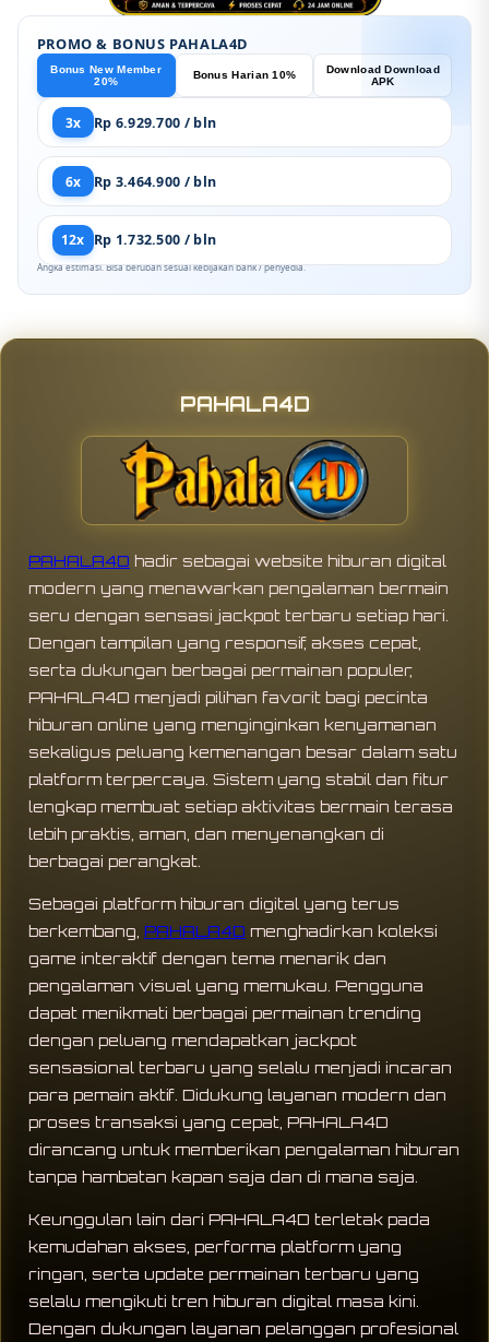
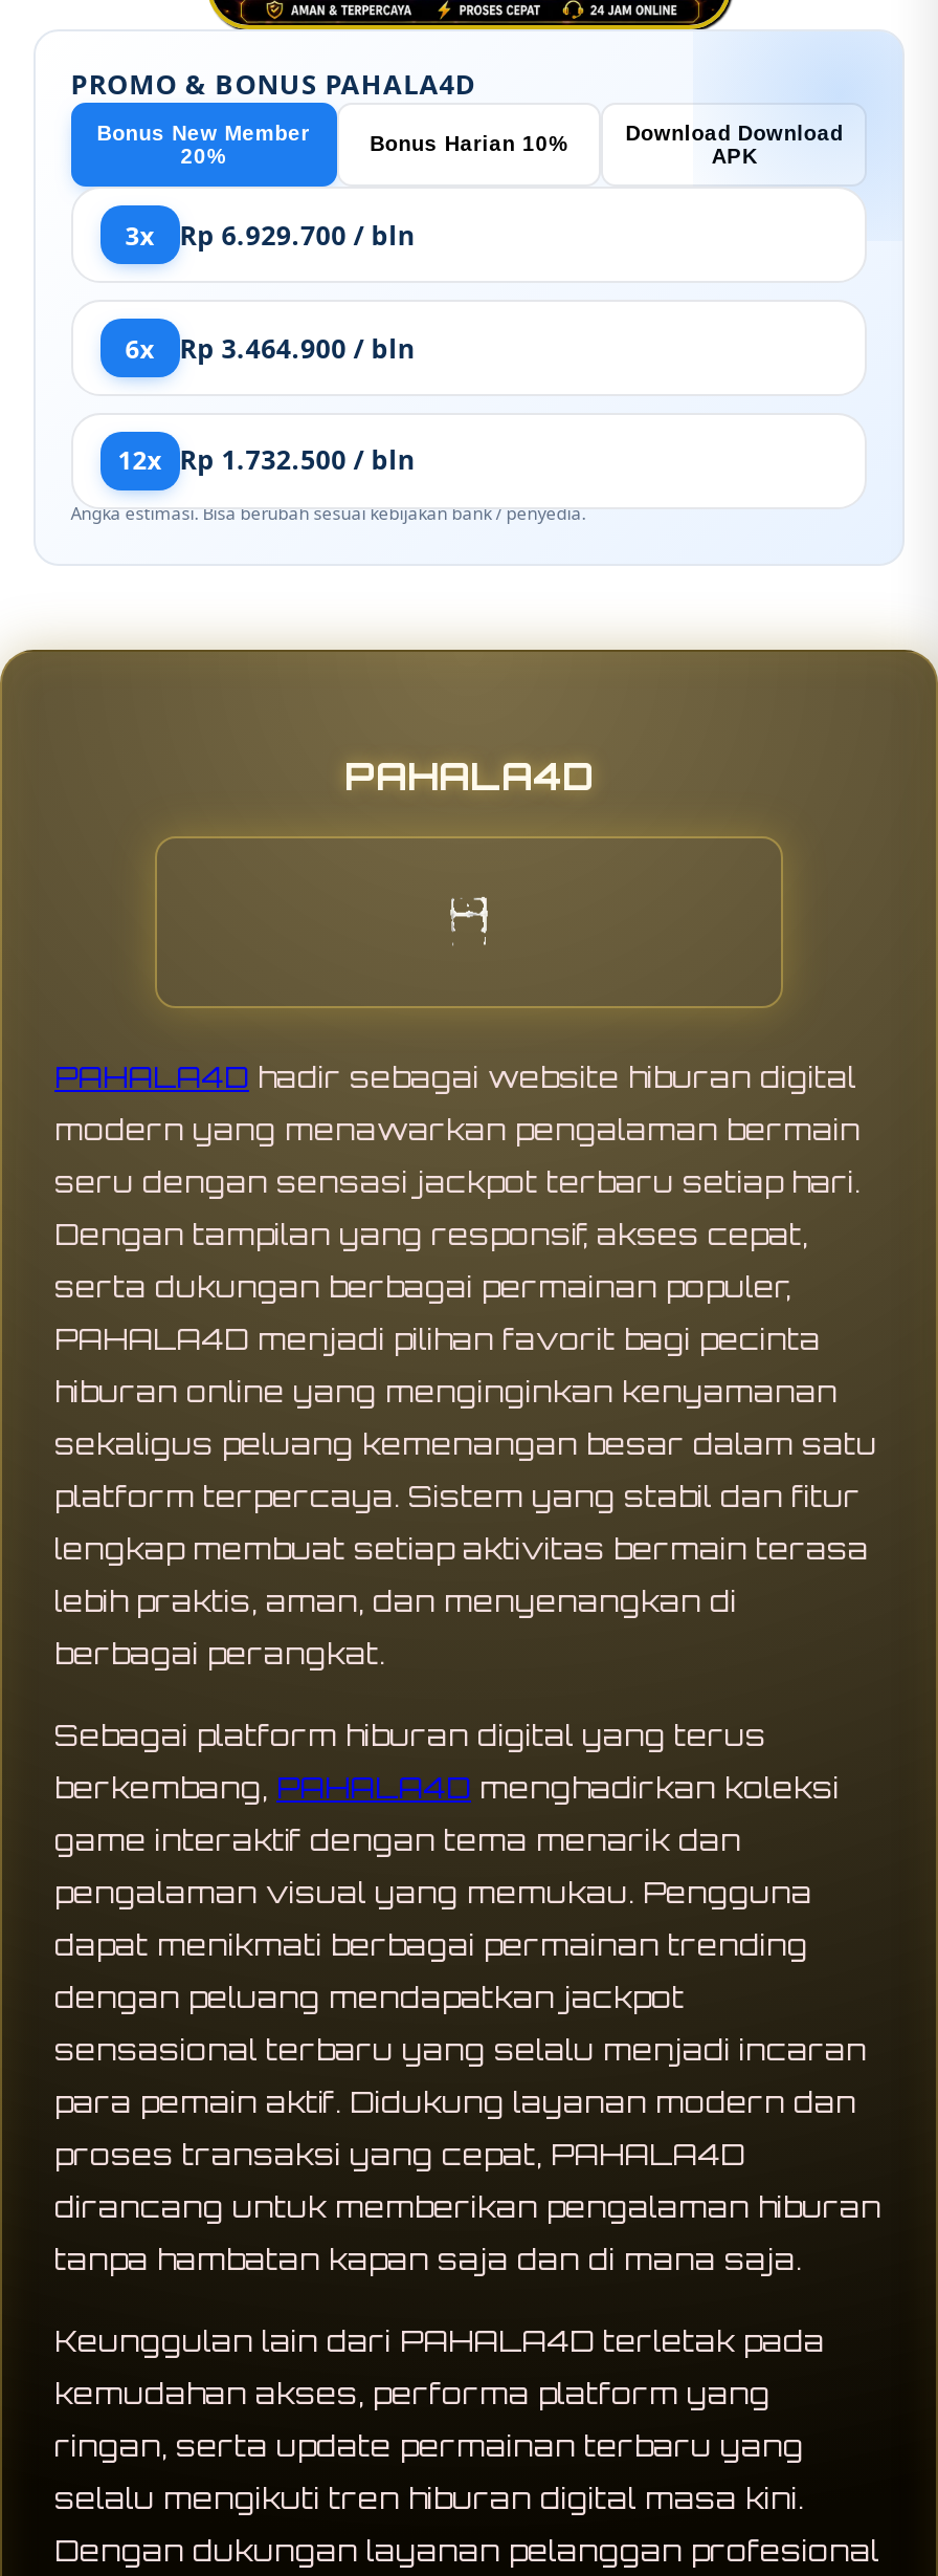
- [image]
